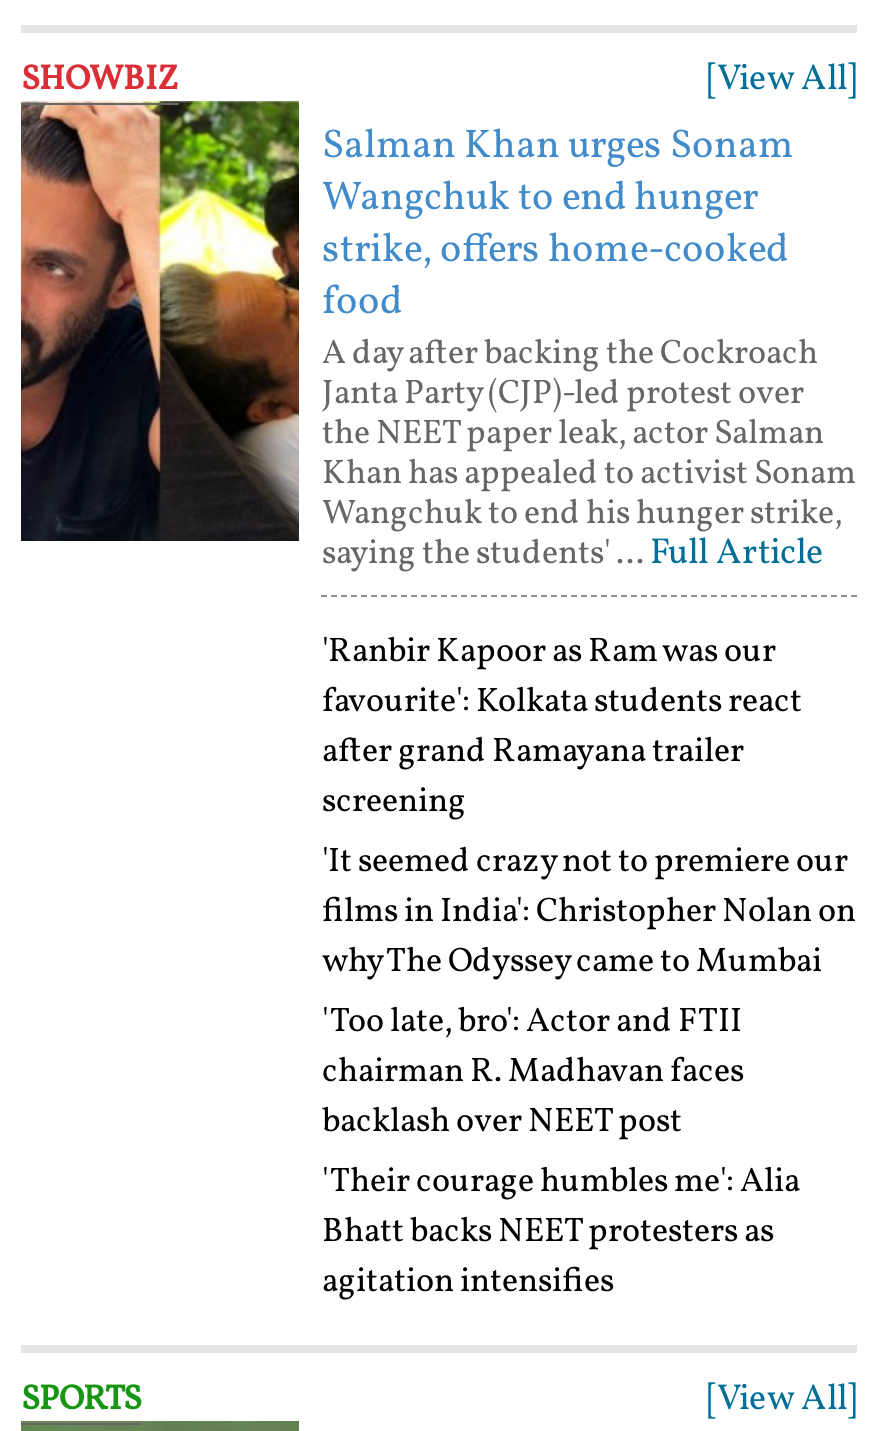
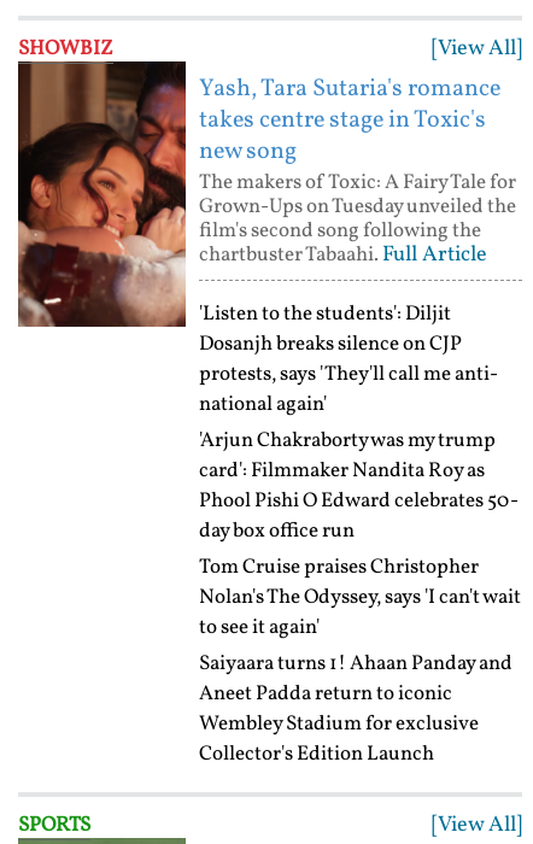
- [image]
- Salman Khan urges Sonam
- Wangchuk to end hunger
- strike, offers home-cooked
- food
- A day after backing the Cockroach
- Janta Party (CJP)-led protest over
- the NEET paper leak, actor Salman
- Khan has appealed to activist Sonam
- Wangchuk to end his hunger strike,
- saying the students' ... Full Article
+ [image]
+ Yash, Tara Sutaria's romance
+ takes centre stage in Toxic's
+ new song
+ The makers of Toxic: A Fairy Tale for
+ Grown-Ups on Tuesday unveiled the
+ film's second song following the
+ chartbuster Tabaahi. Full Article

- 'Ranbir Kapoor as Ram was our
- favourite': Kolkata students react
- after grand Ramayana trailer
- screening
- 'It seemed crazy not to premiere our
- films in India': Christopher Nolan on
- why The Odyssey came to Mumbai
- 'Too late, bro': Actor and FTII
- chairman R. Madhavan faces
- backlash over NEET post
- 'Their courage humbles me': Alia
- Bhatt backs NEET protesters as
- agitation intensifies
+ 'Listen to the students': Diljit
+ Dosanjh breaks silence on CJP
+ protests, says 'They'll call me anti-
+ national again'
+ 'Arjun Chakraborty was my trump
+ card': Filmmaker Nandita Roy as
+ Phool Pishi O Edward celebrates 50-
+ day box office run
+ Tom Cruise praises Christopher
+ Nolan's The Odyssey, says 'I can't wait
+ to see it again'
+ Saiyaara turns 1! Ahaan Panday and
+ Aneet Padda return to iconic
+ Wembley Stadium for exclusive
+ Collector's Edition Launch
